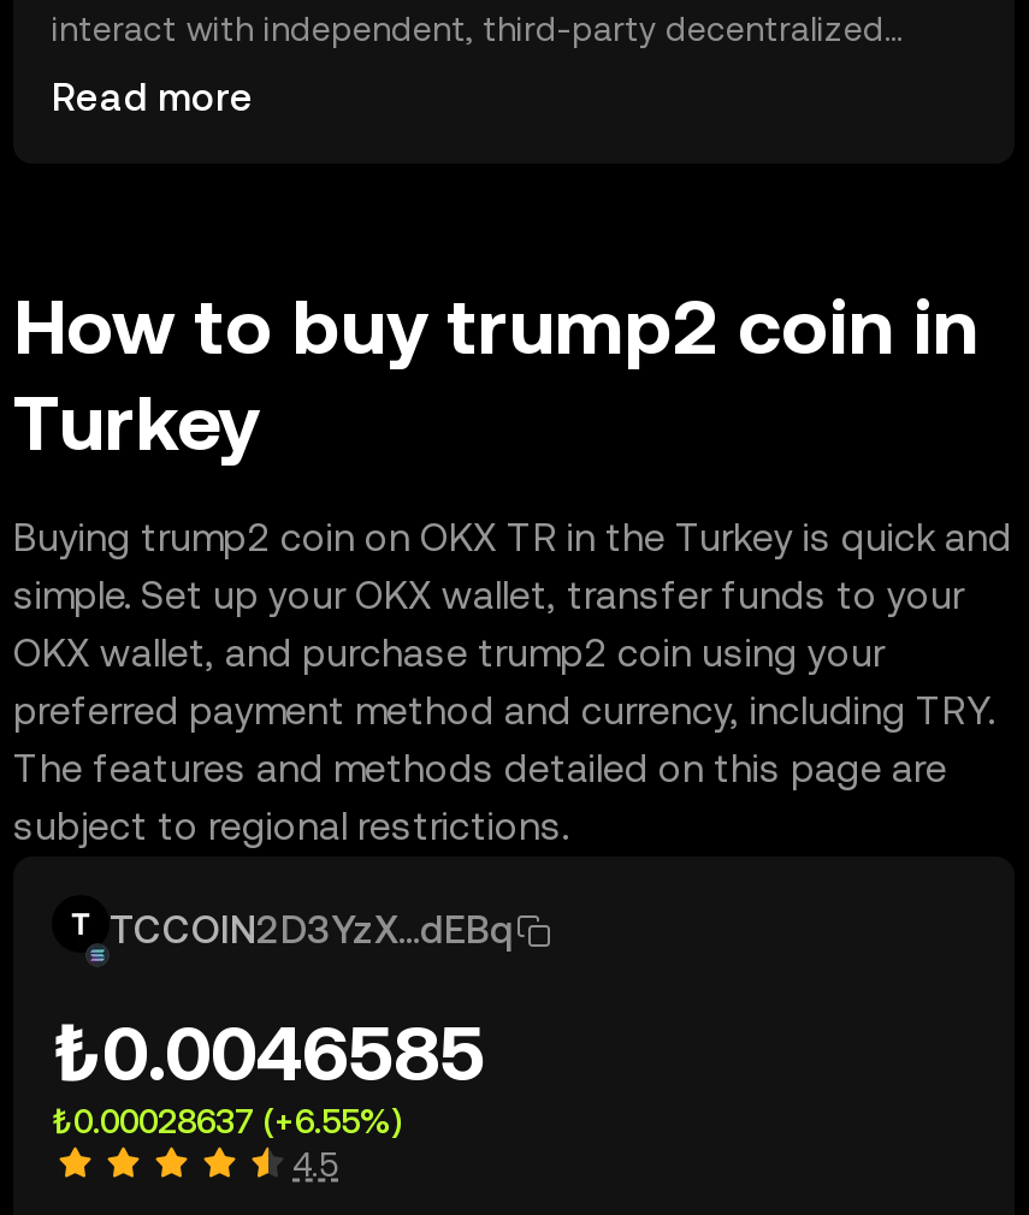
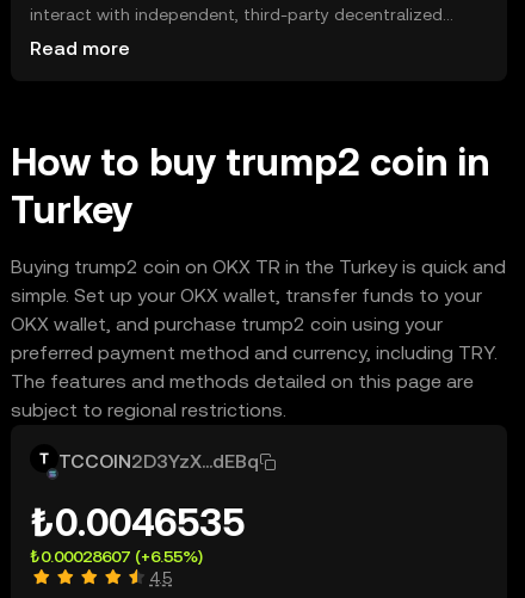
- ₺0.0046585
+ ₺0.0046535

- ₺0.00028637 (+6.55%)
+ ₺0.00028607 (+6.55%)
